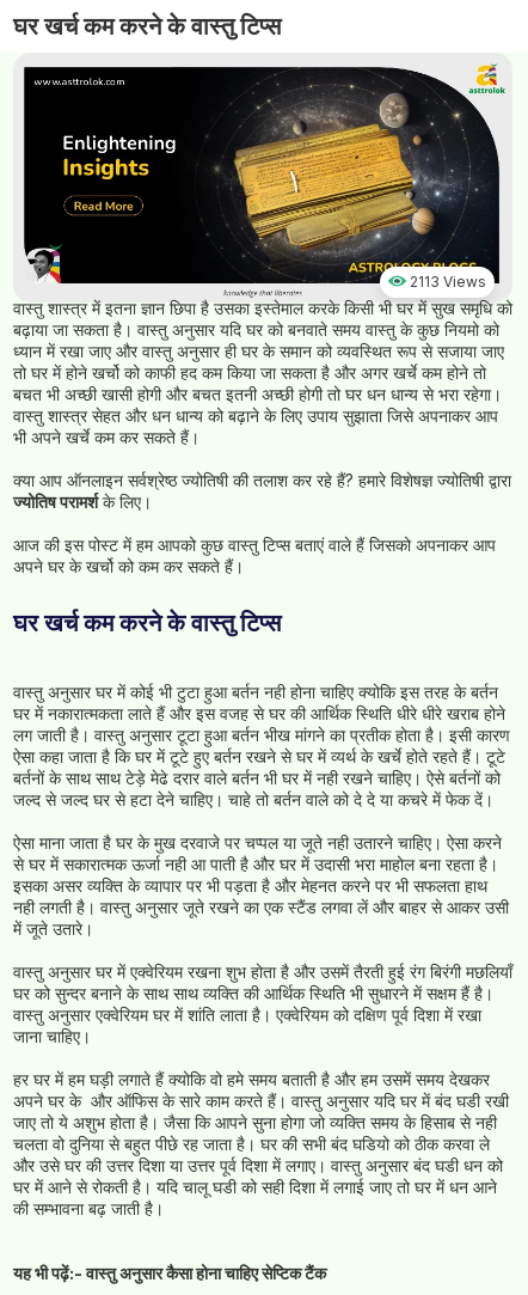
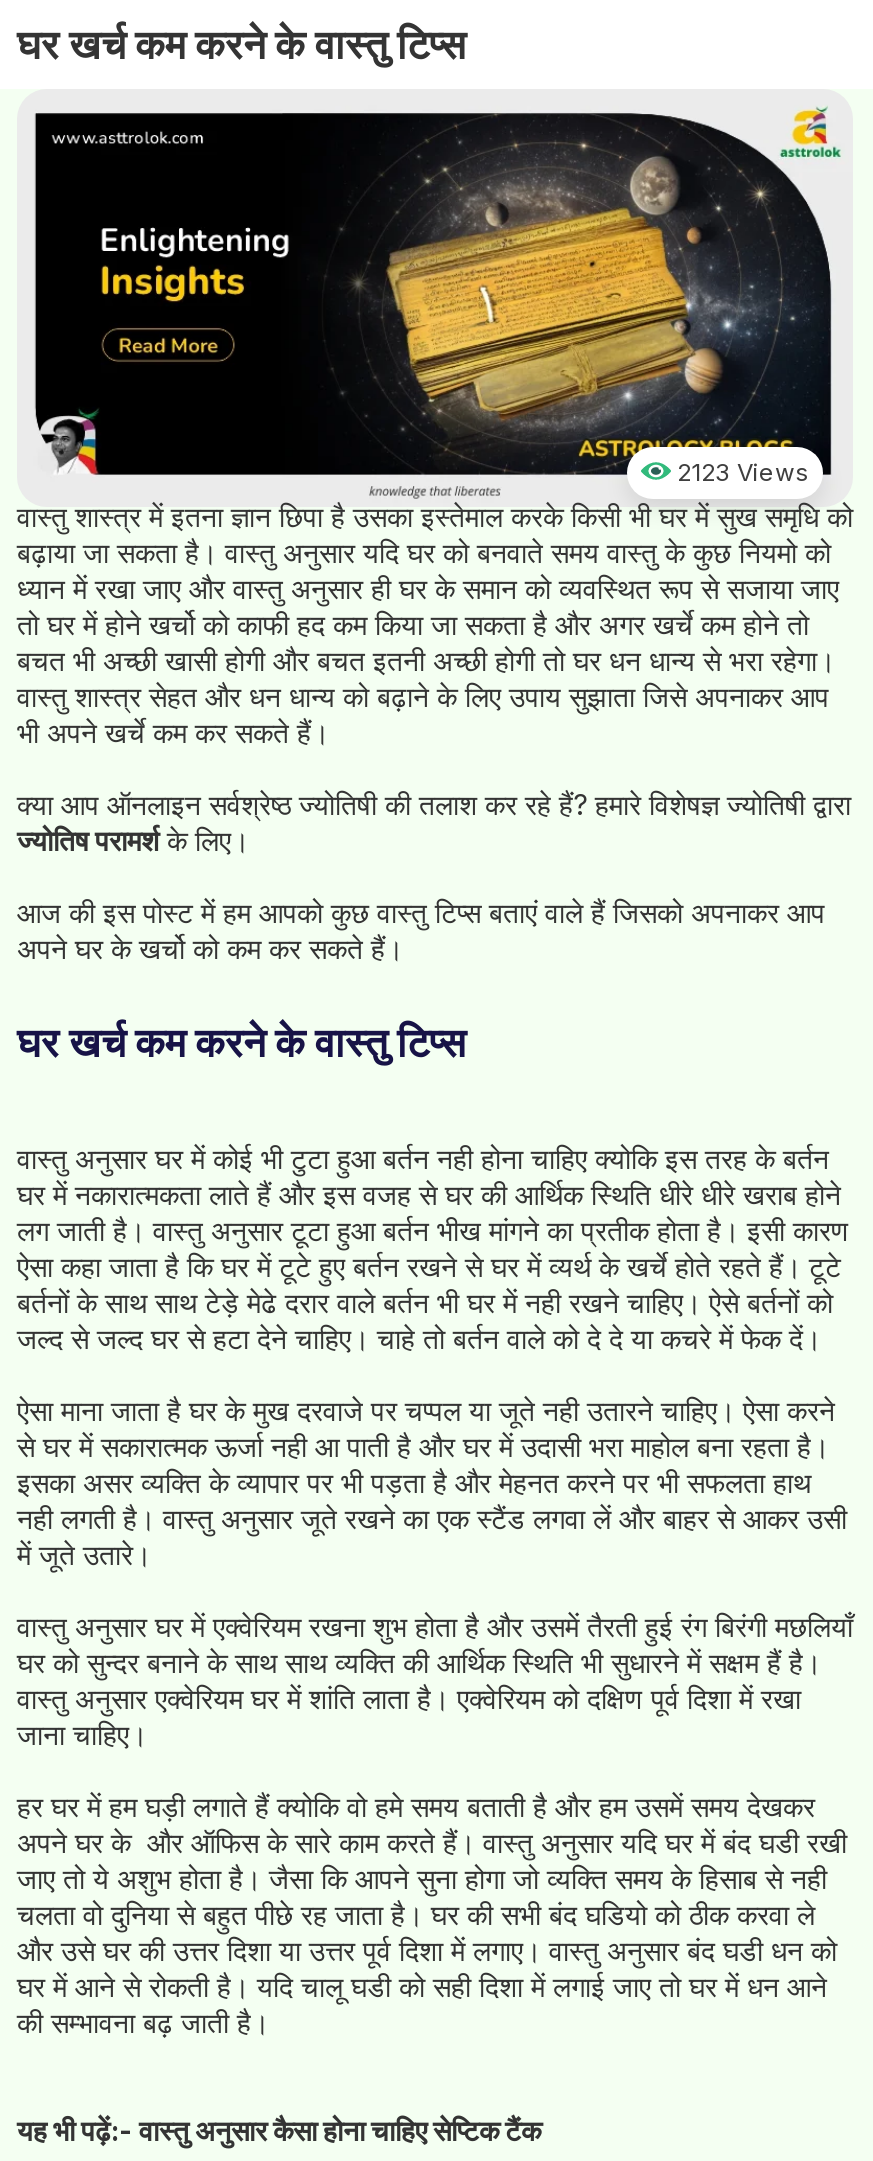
- 2113 Views
+ 2123 Views
